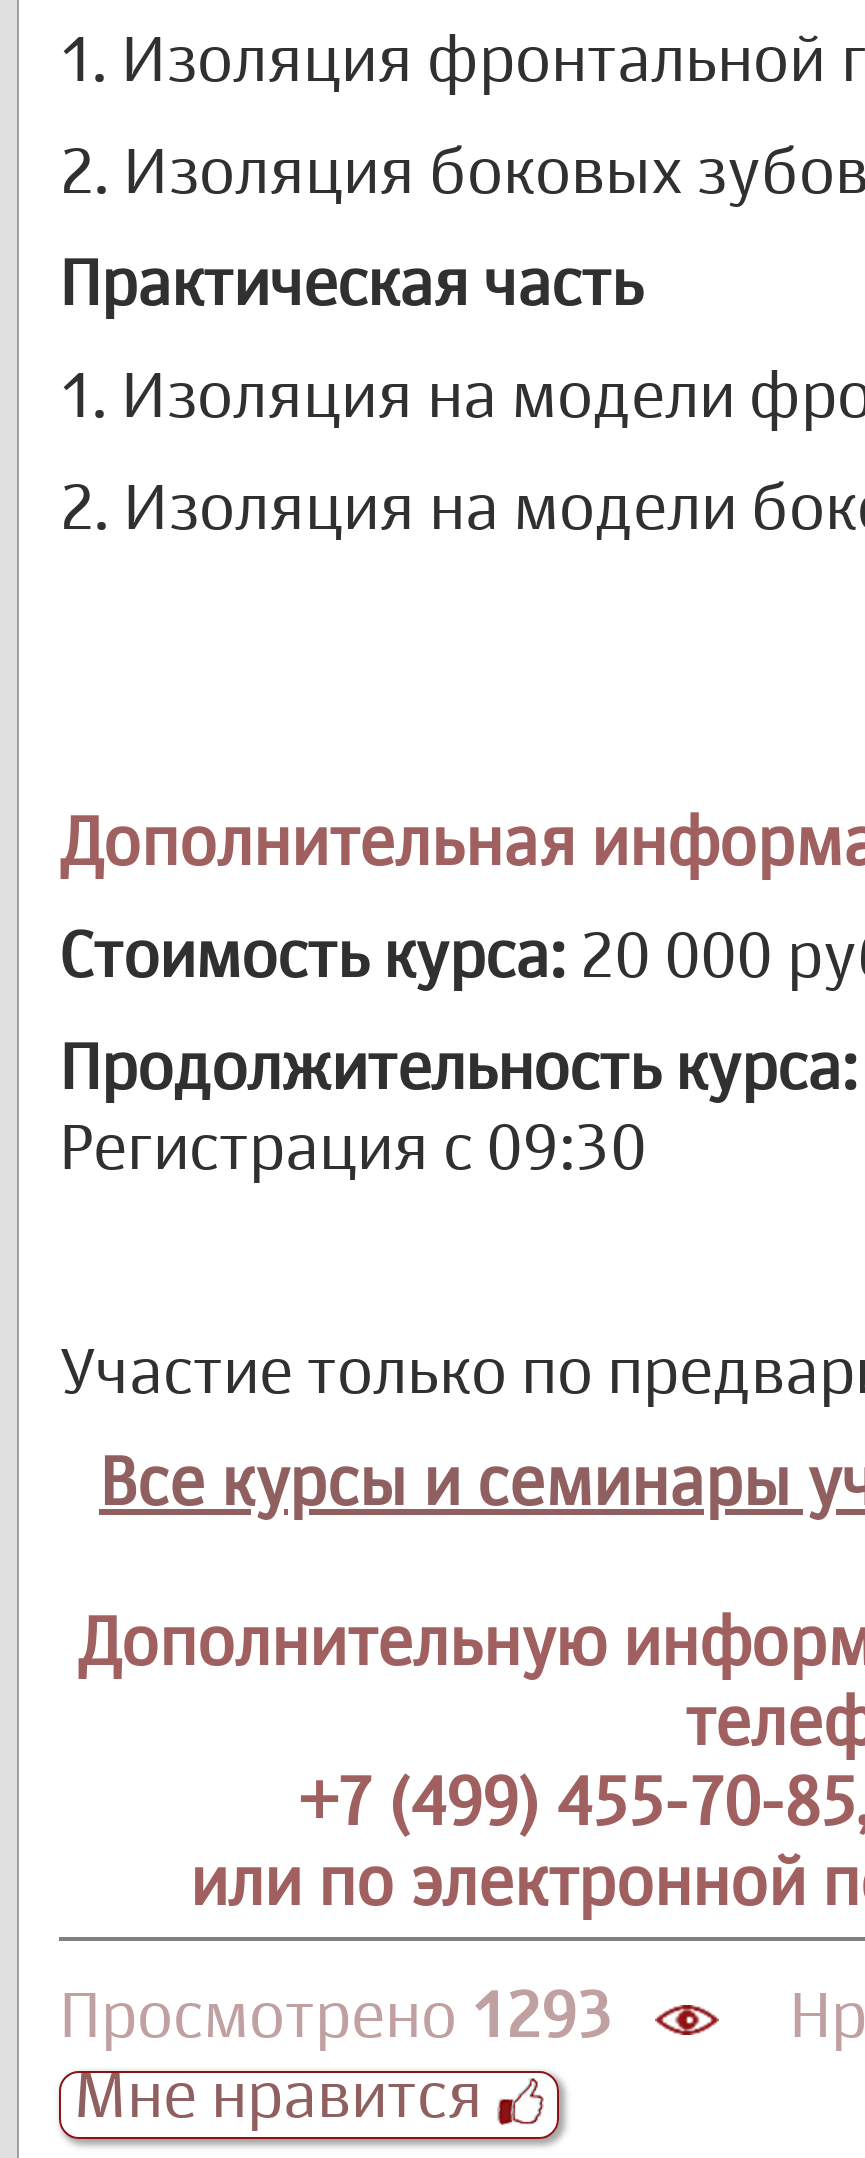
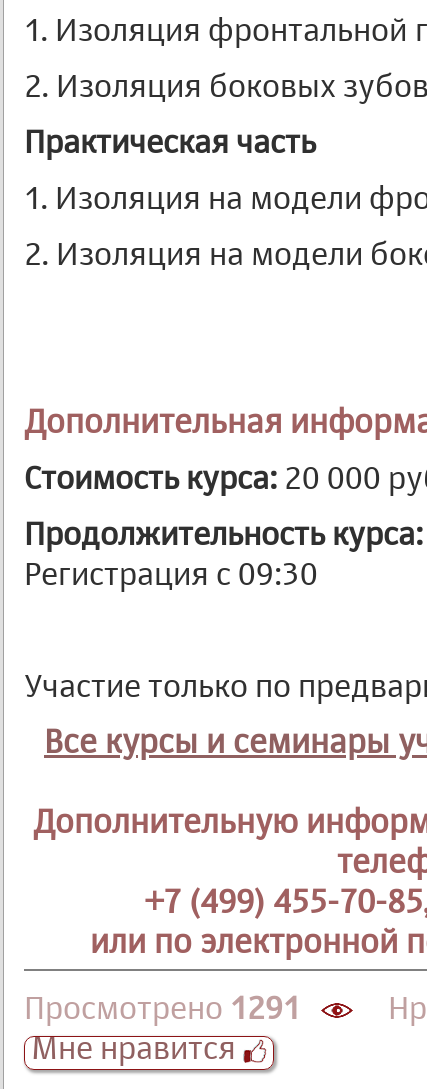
- Просмотрено 1293
+ Просмотрено 1291
